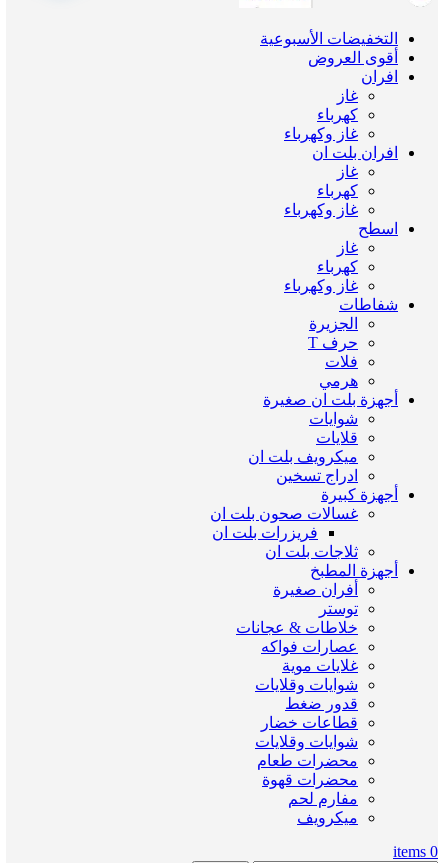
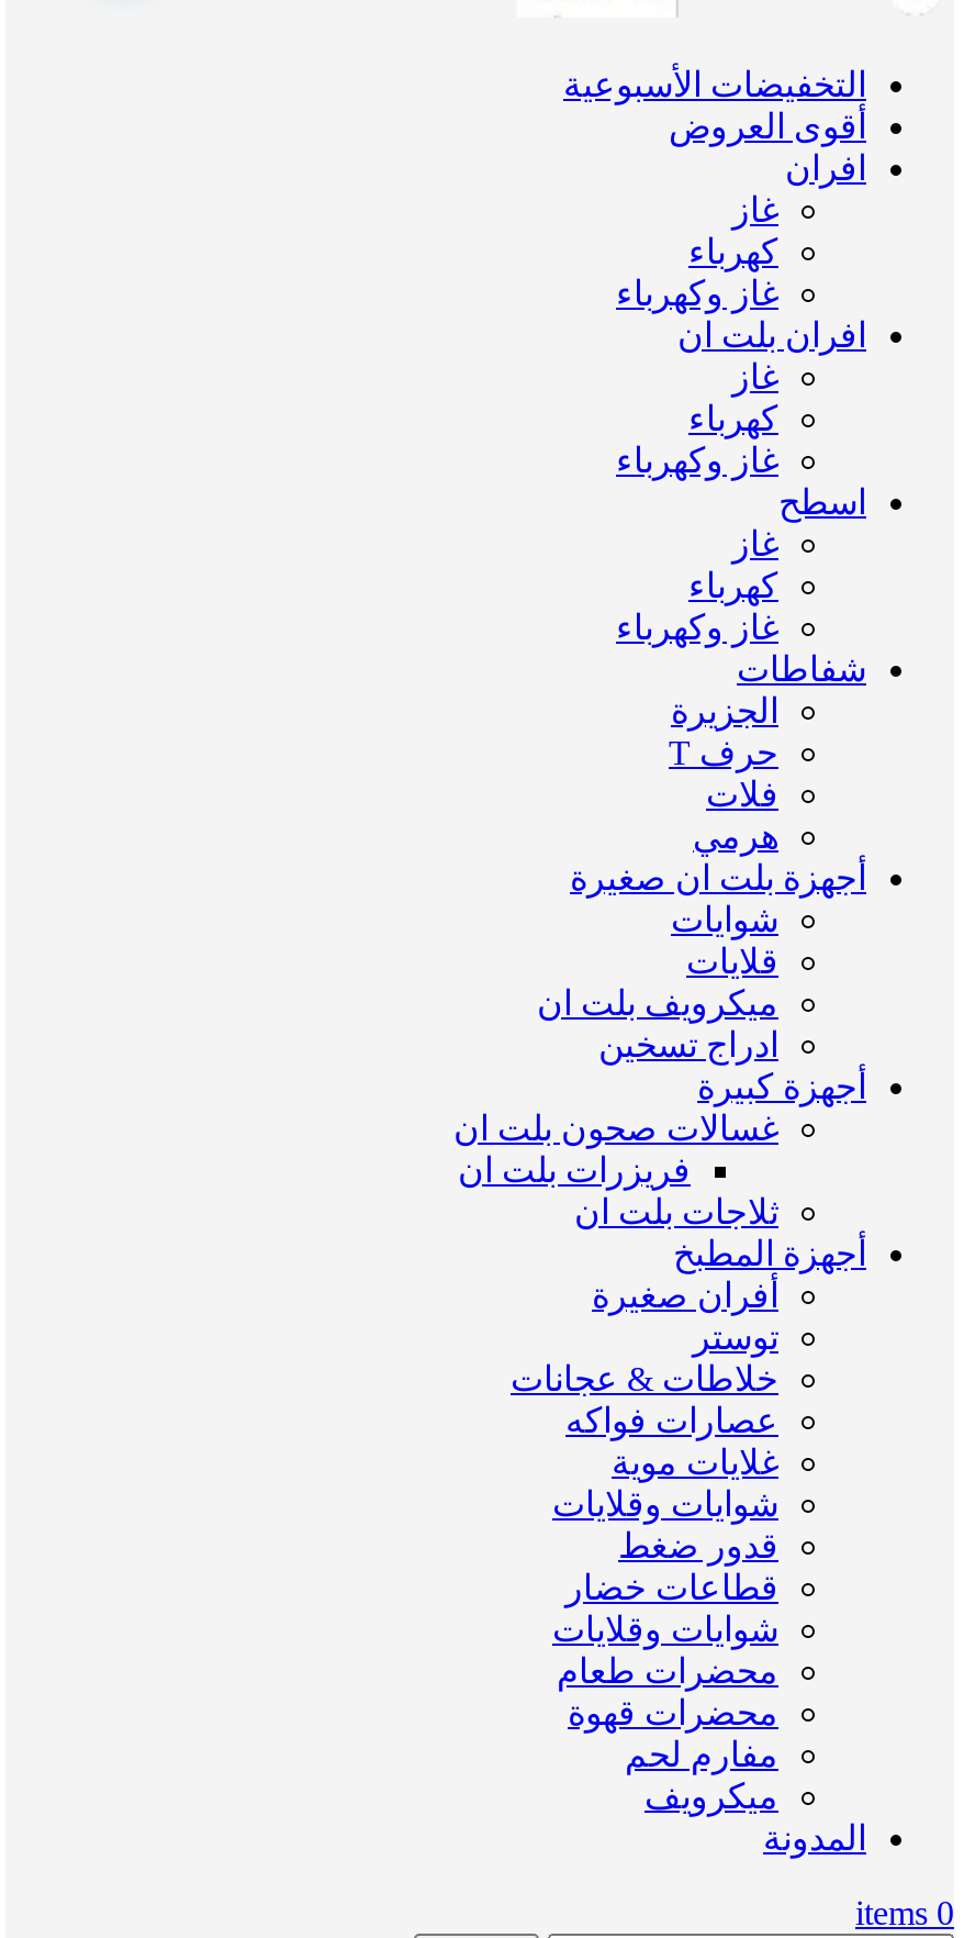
+ المدونة
